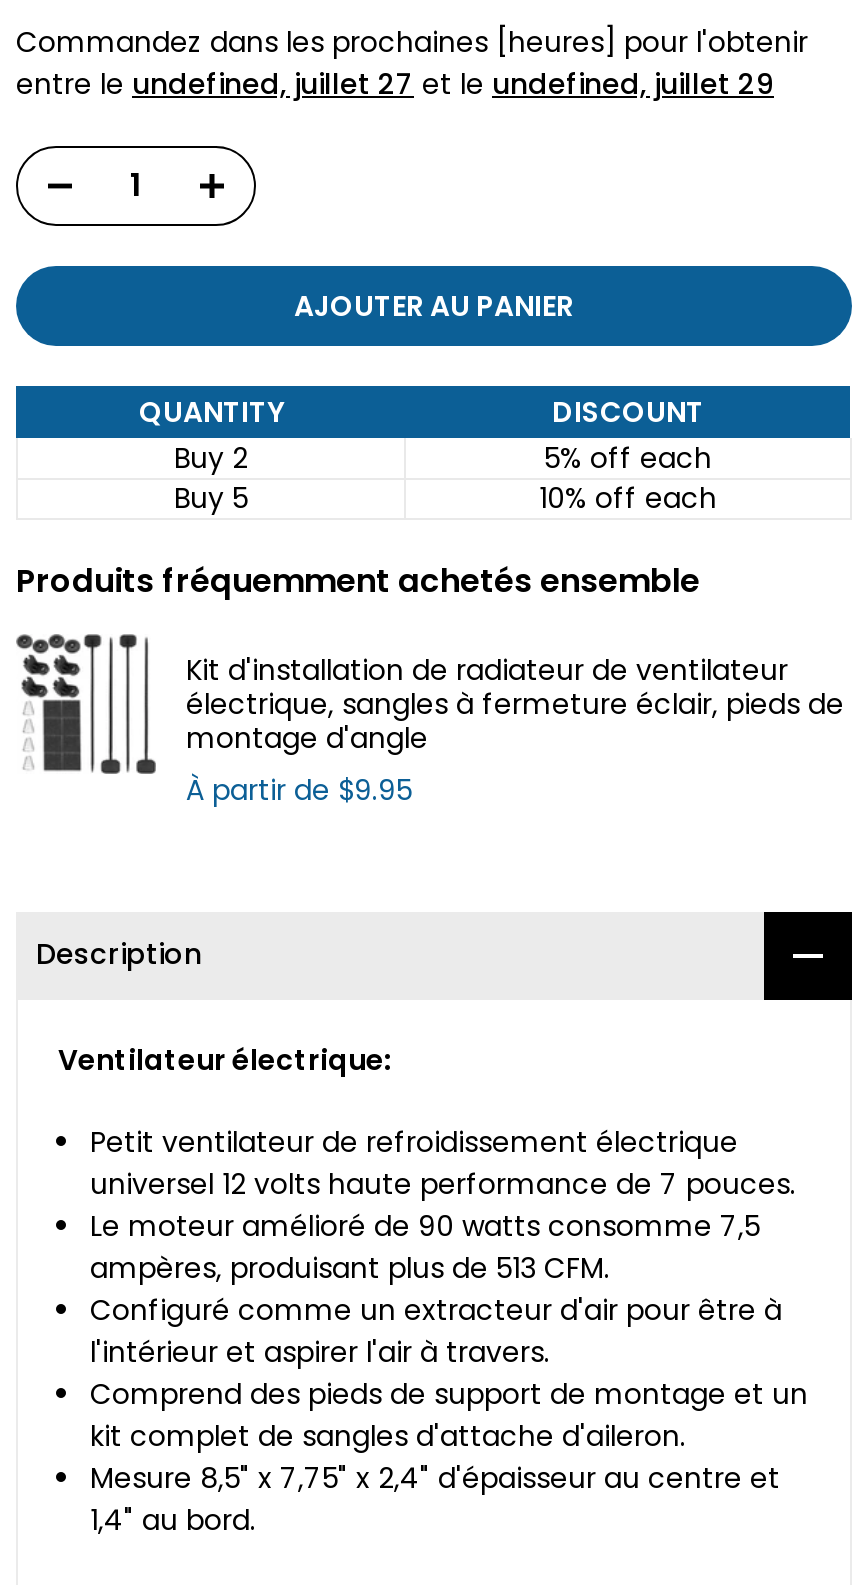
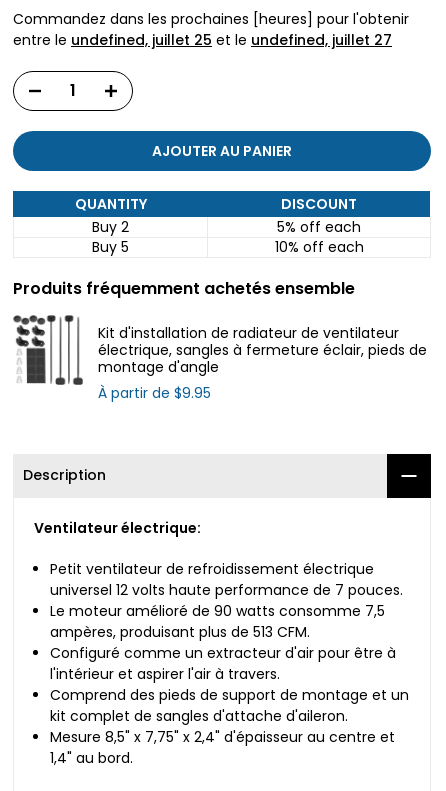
- entre le undefined, juillet 27 et le undefined, juillet 29
+ entre le undefined, juillet 25 et le undefined, juillet 27
